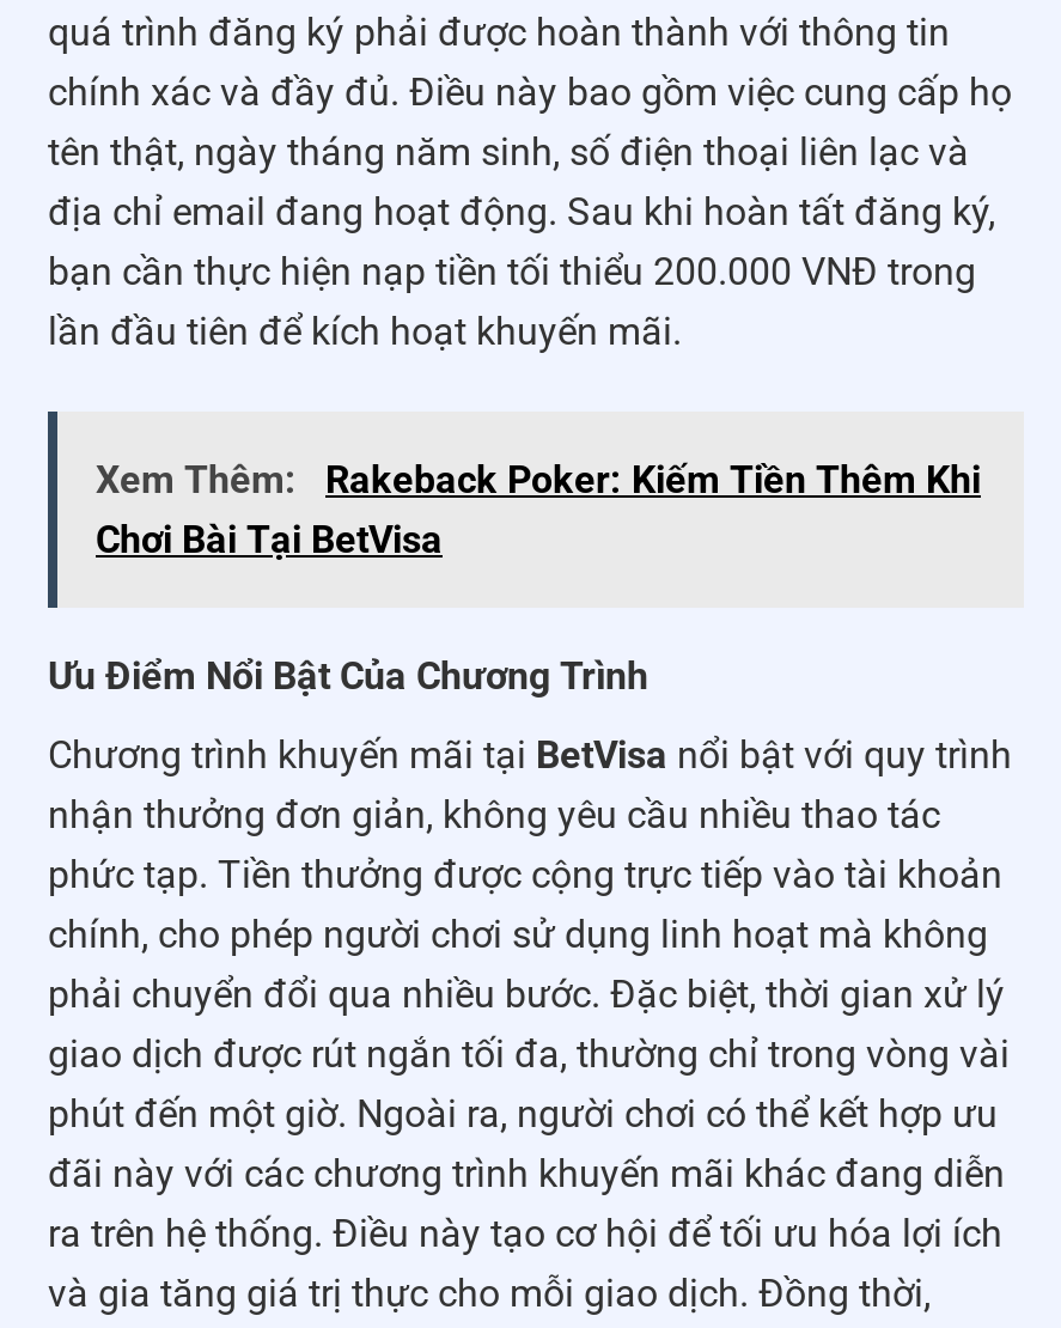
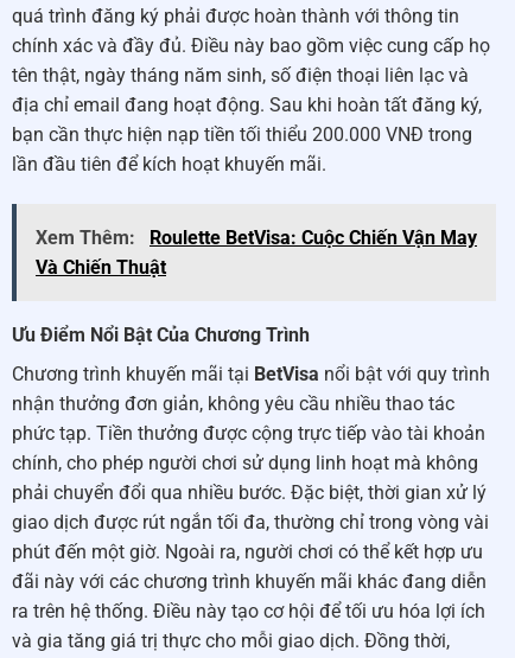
- Xem Thêm: Rakeback Poker: Kiếm Tiền Thêm Khi
- Chơi Bài Tại BetVisa
+ Xem Thêm: Roulette BetVisa: Cuộc Chiến Vận May
+ Và Chiến Thuật
